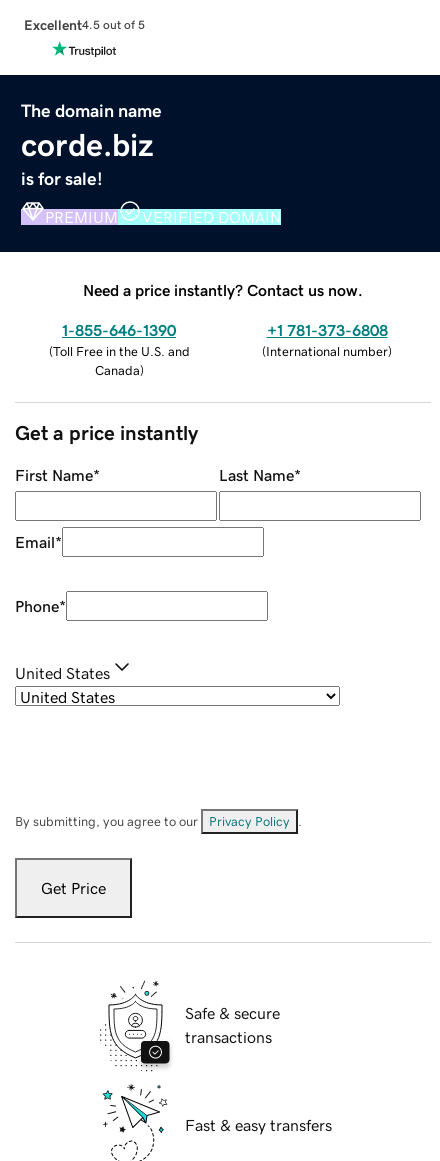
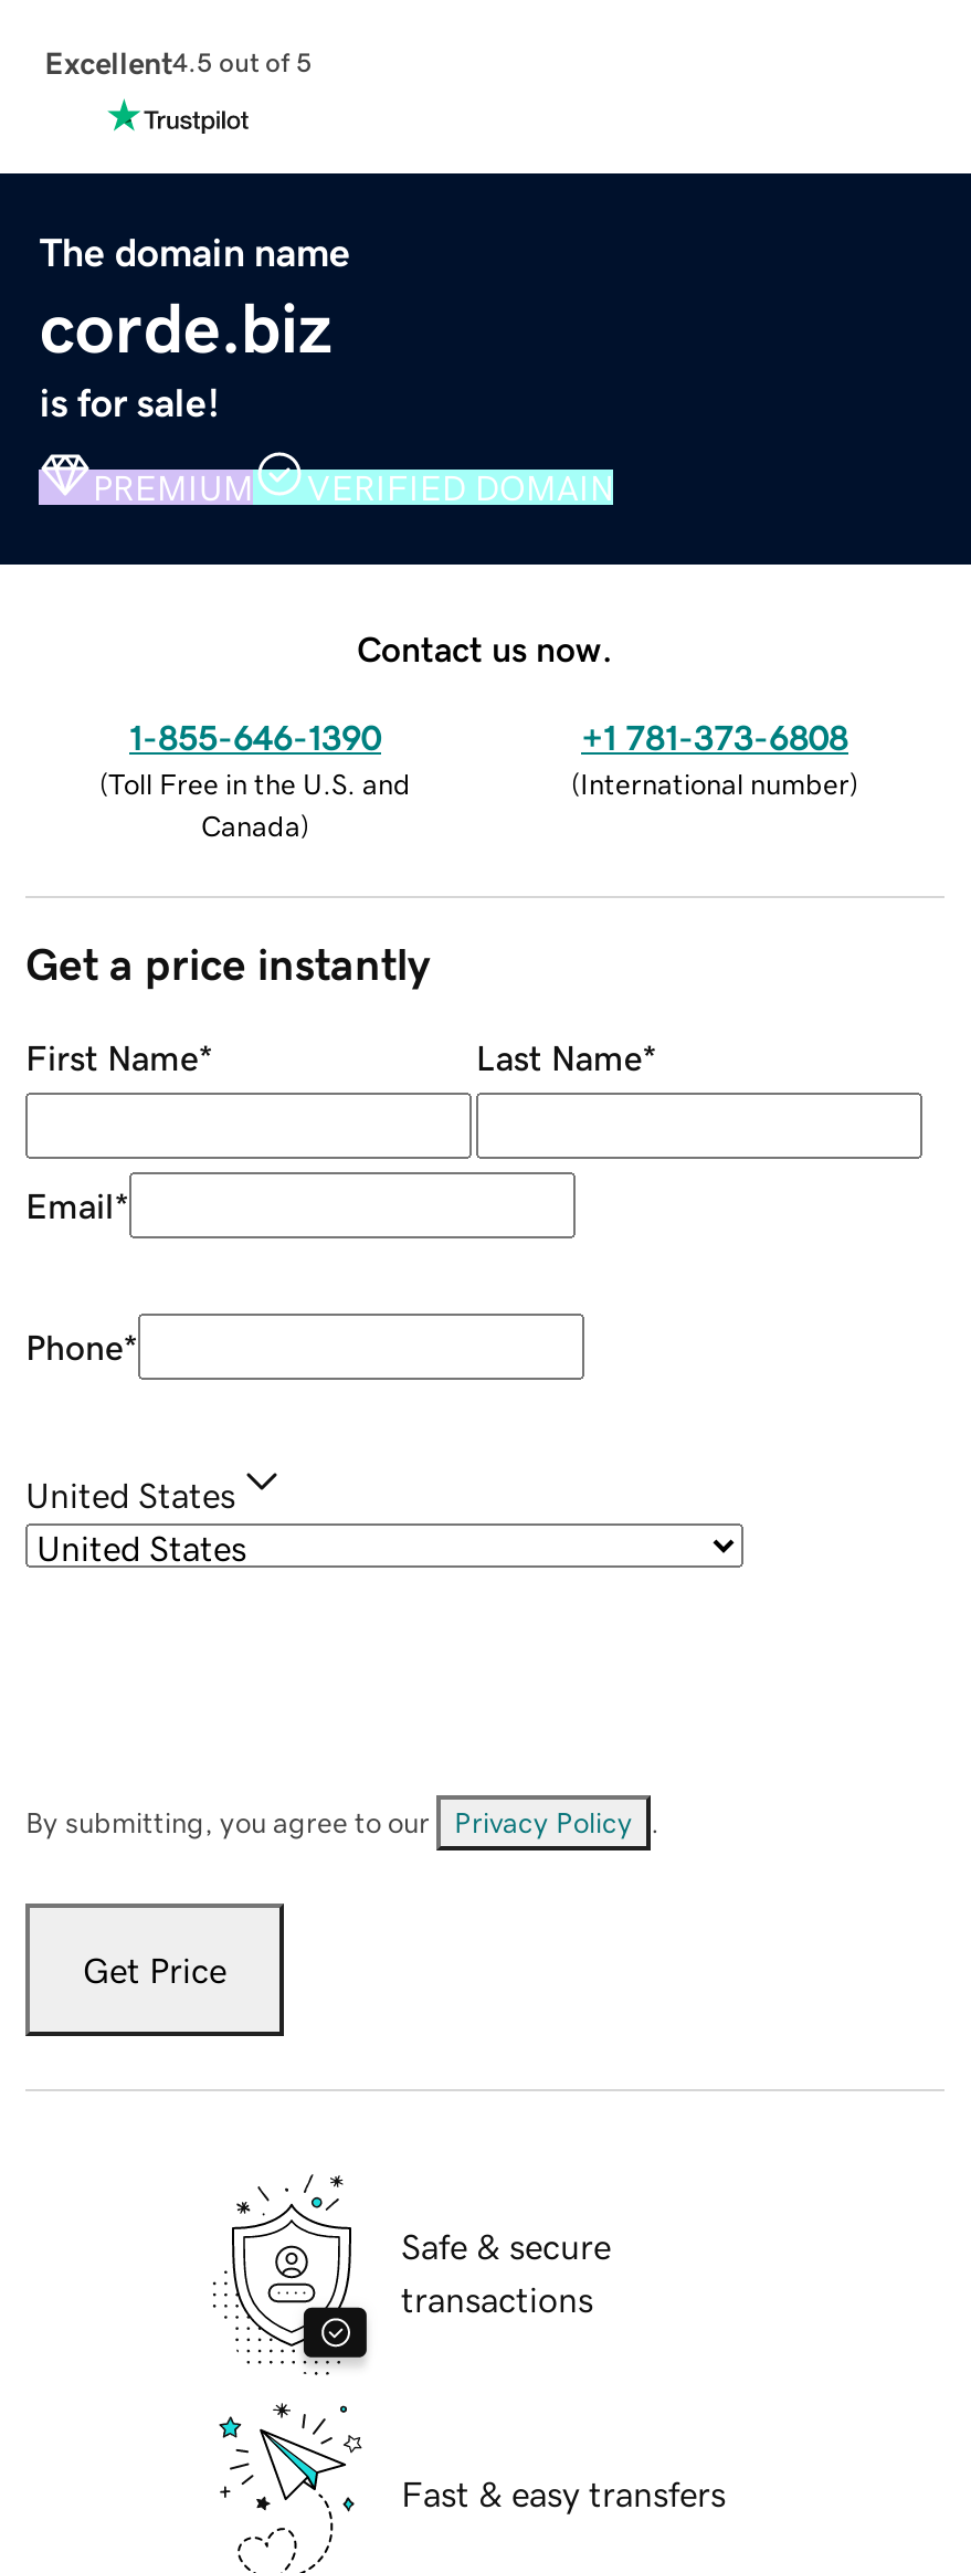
- Need a price instantly? Contact us now.
+ Contact us now.
